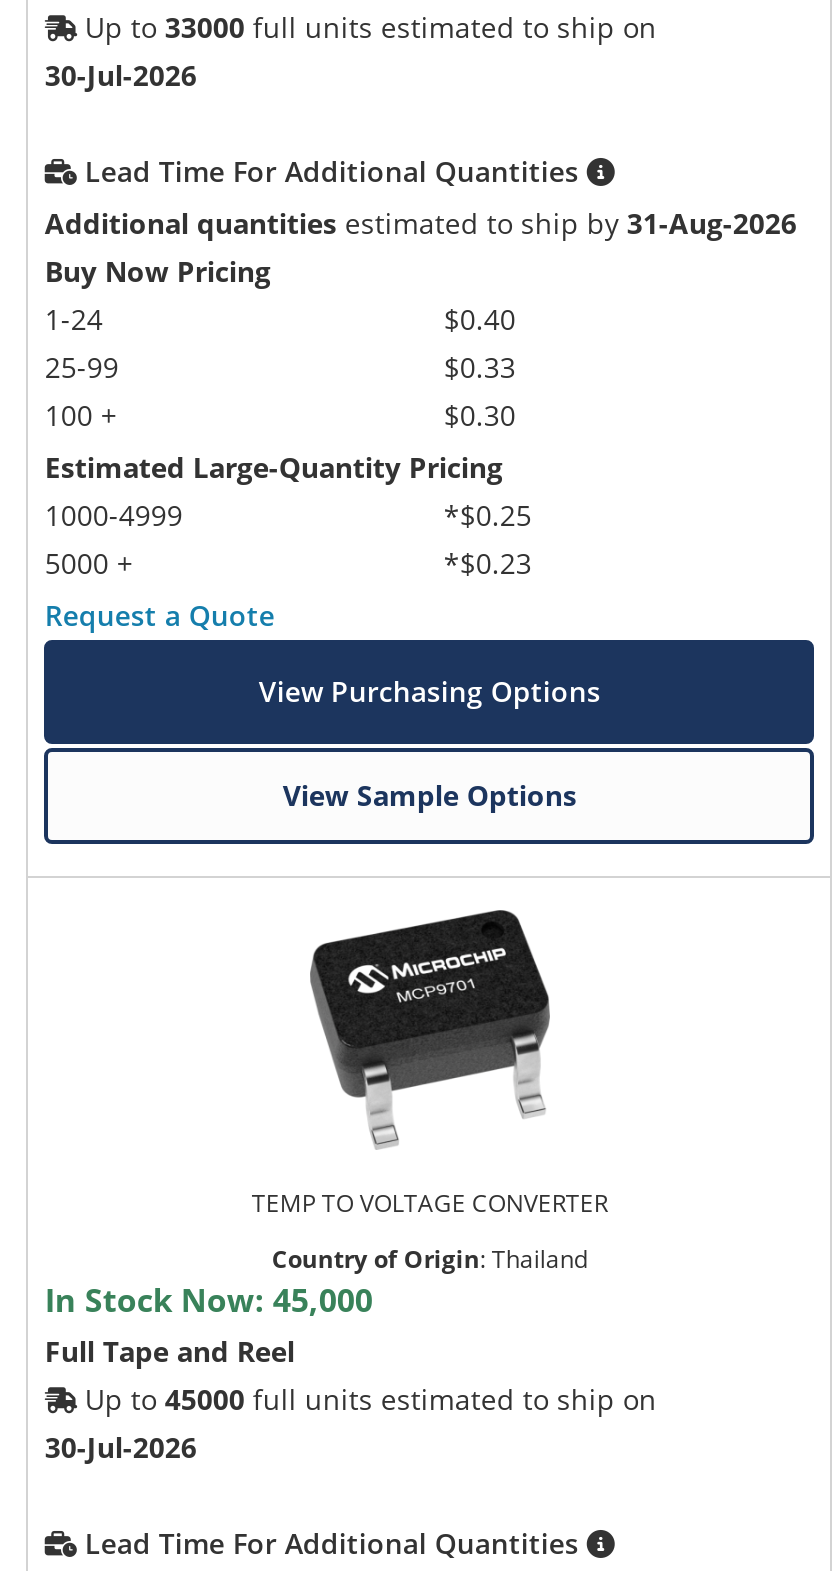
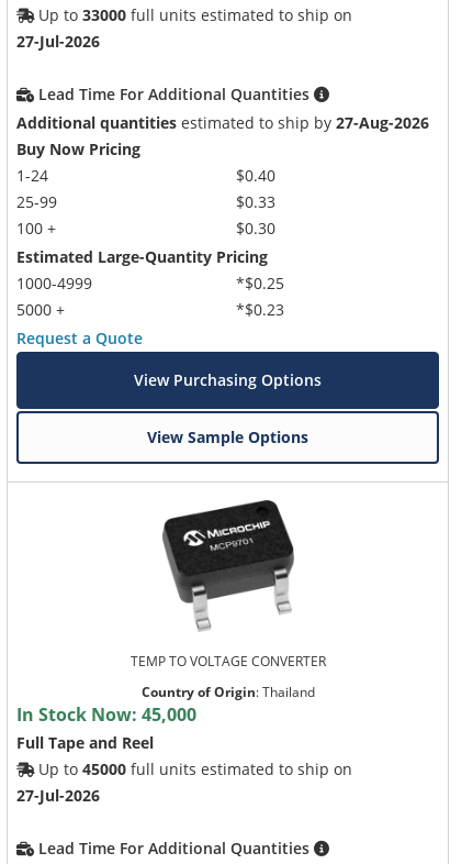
- 30-Jul-2026
+ 27-Jul-2026

- Additional quantities estimated to ship by 31-Aug-2026
+ Additional quantities estimated to ship by 27-Aug-2026

- 30-Jul-2026
+ 27-Jul-2026
